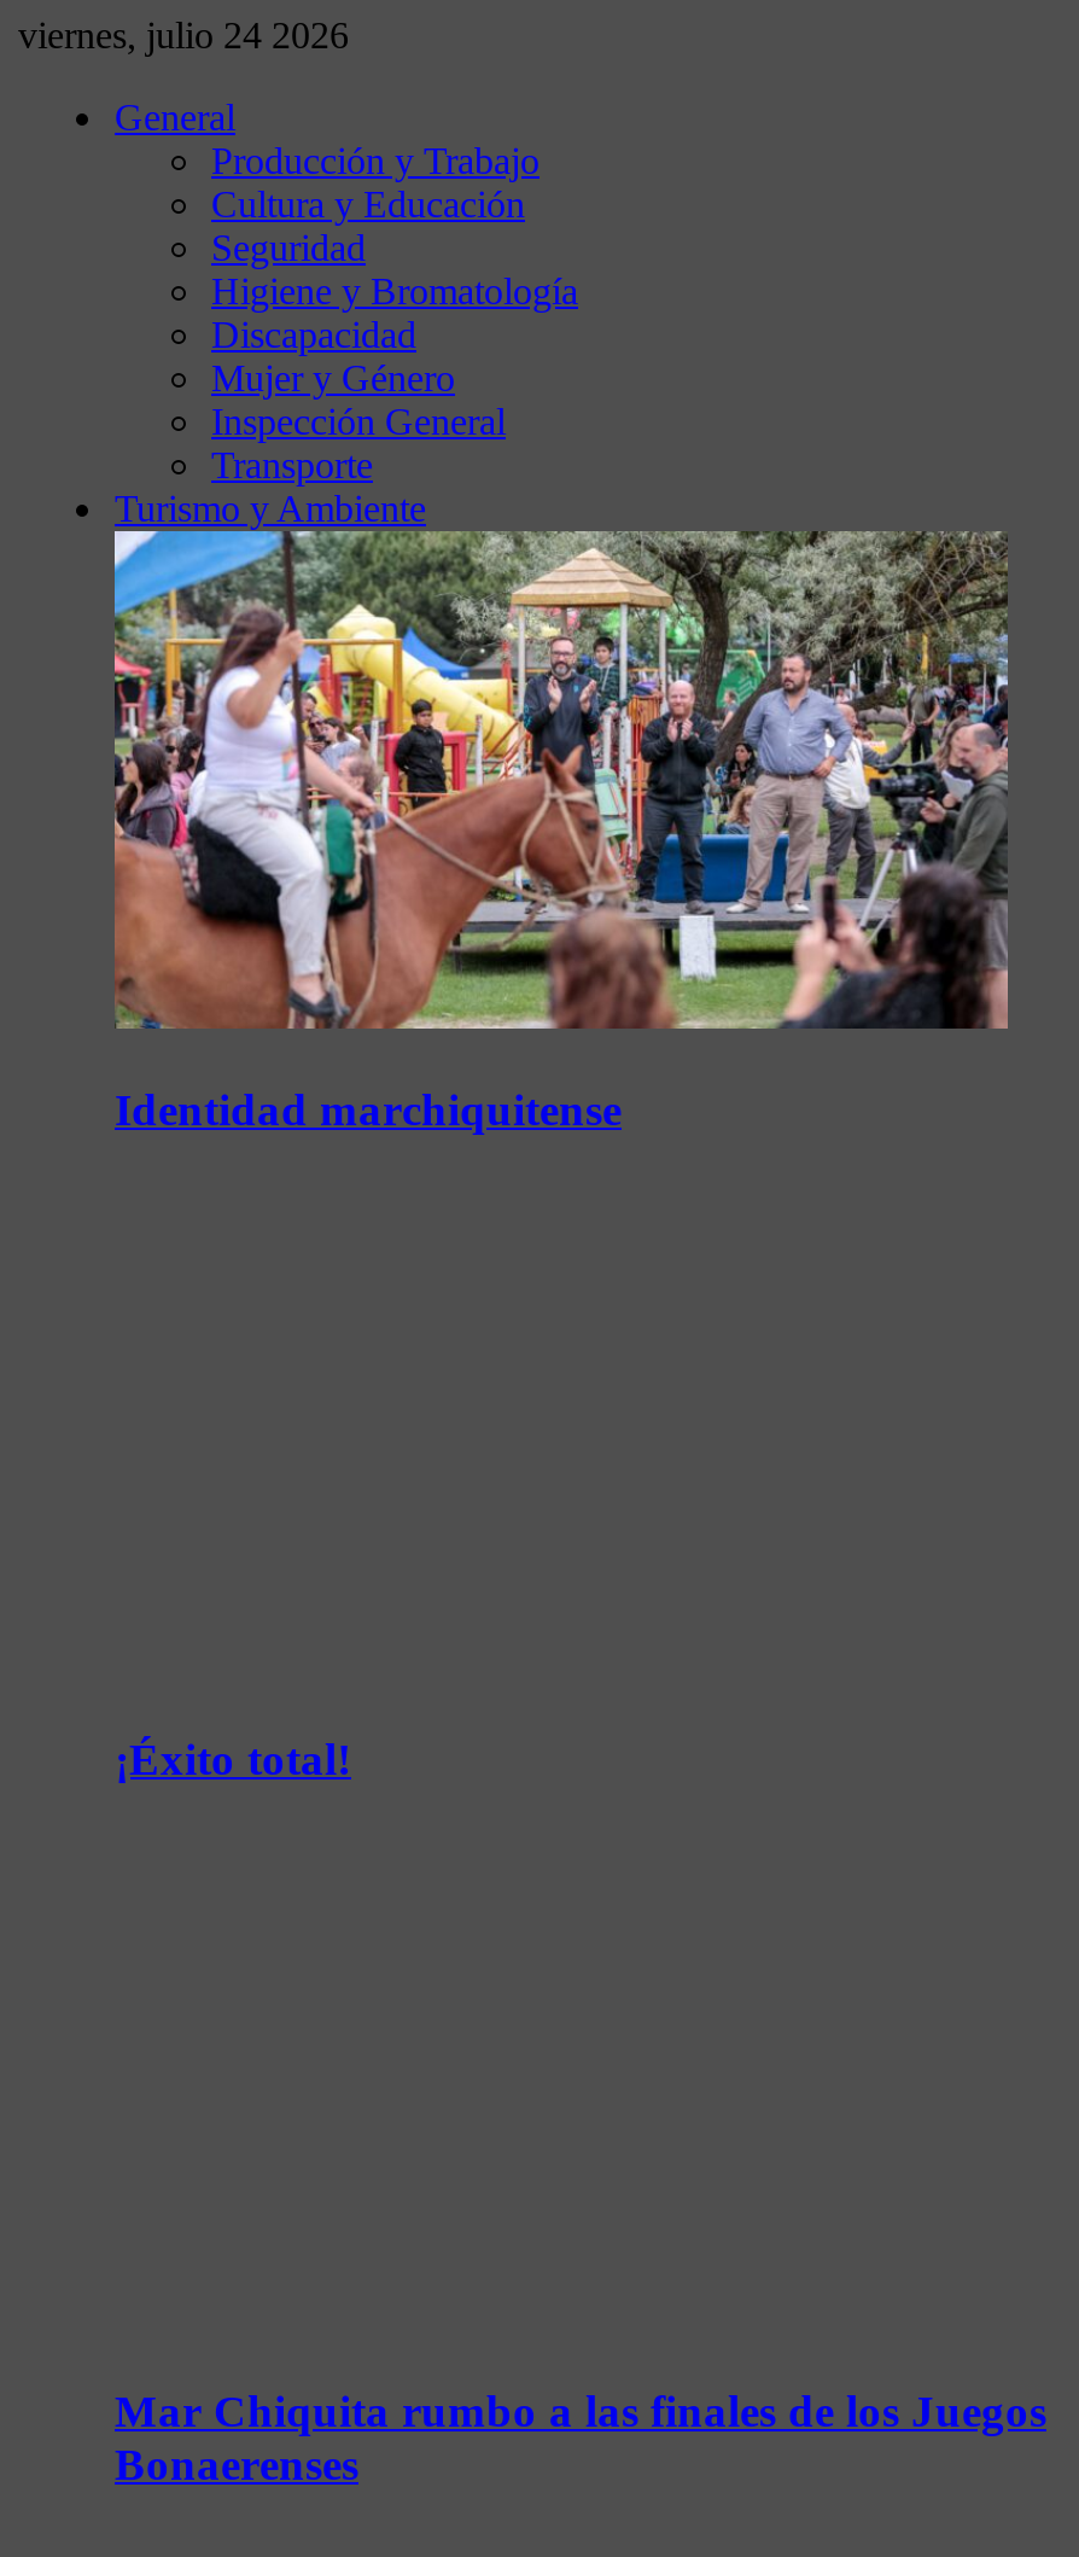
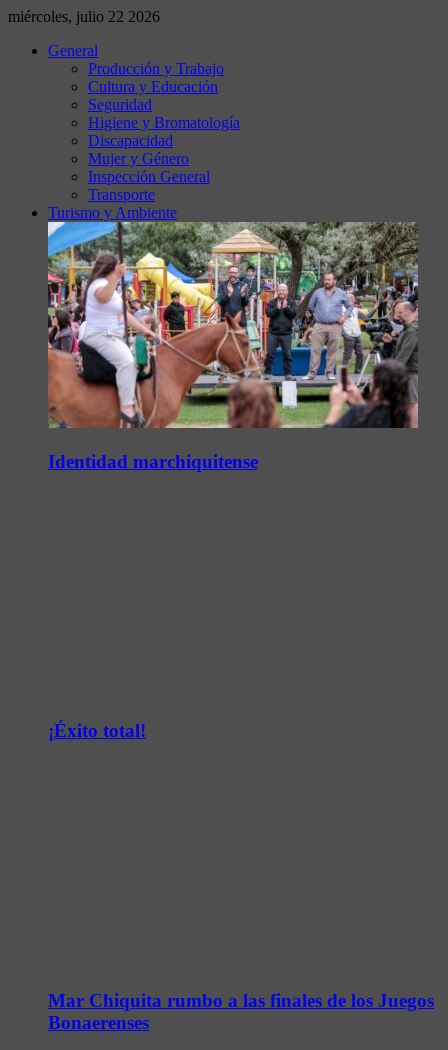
- viernes, julio 24 2026
+ miércoles, julio 22 2026
